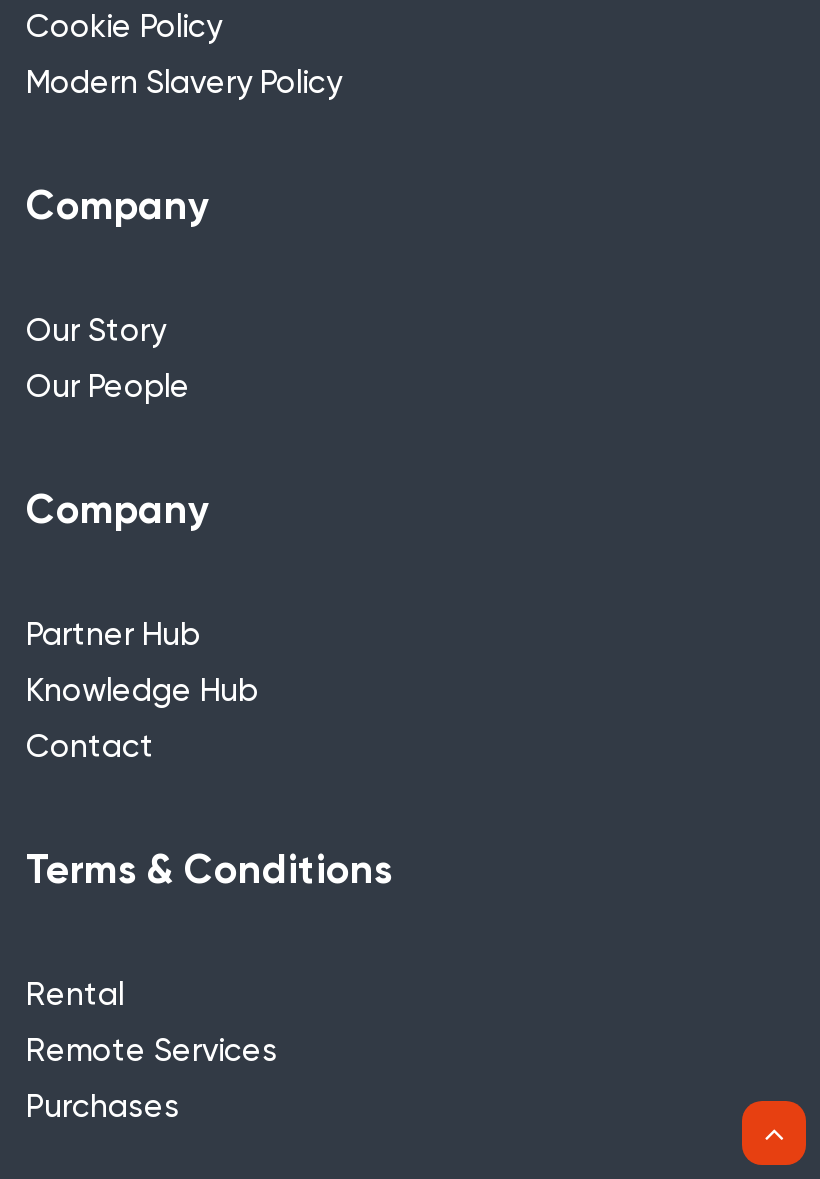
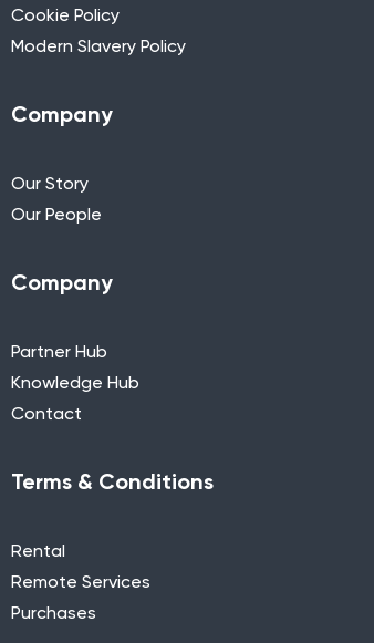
- [image]
